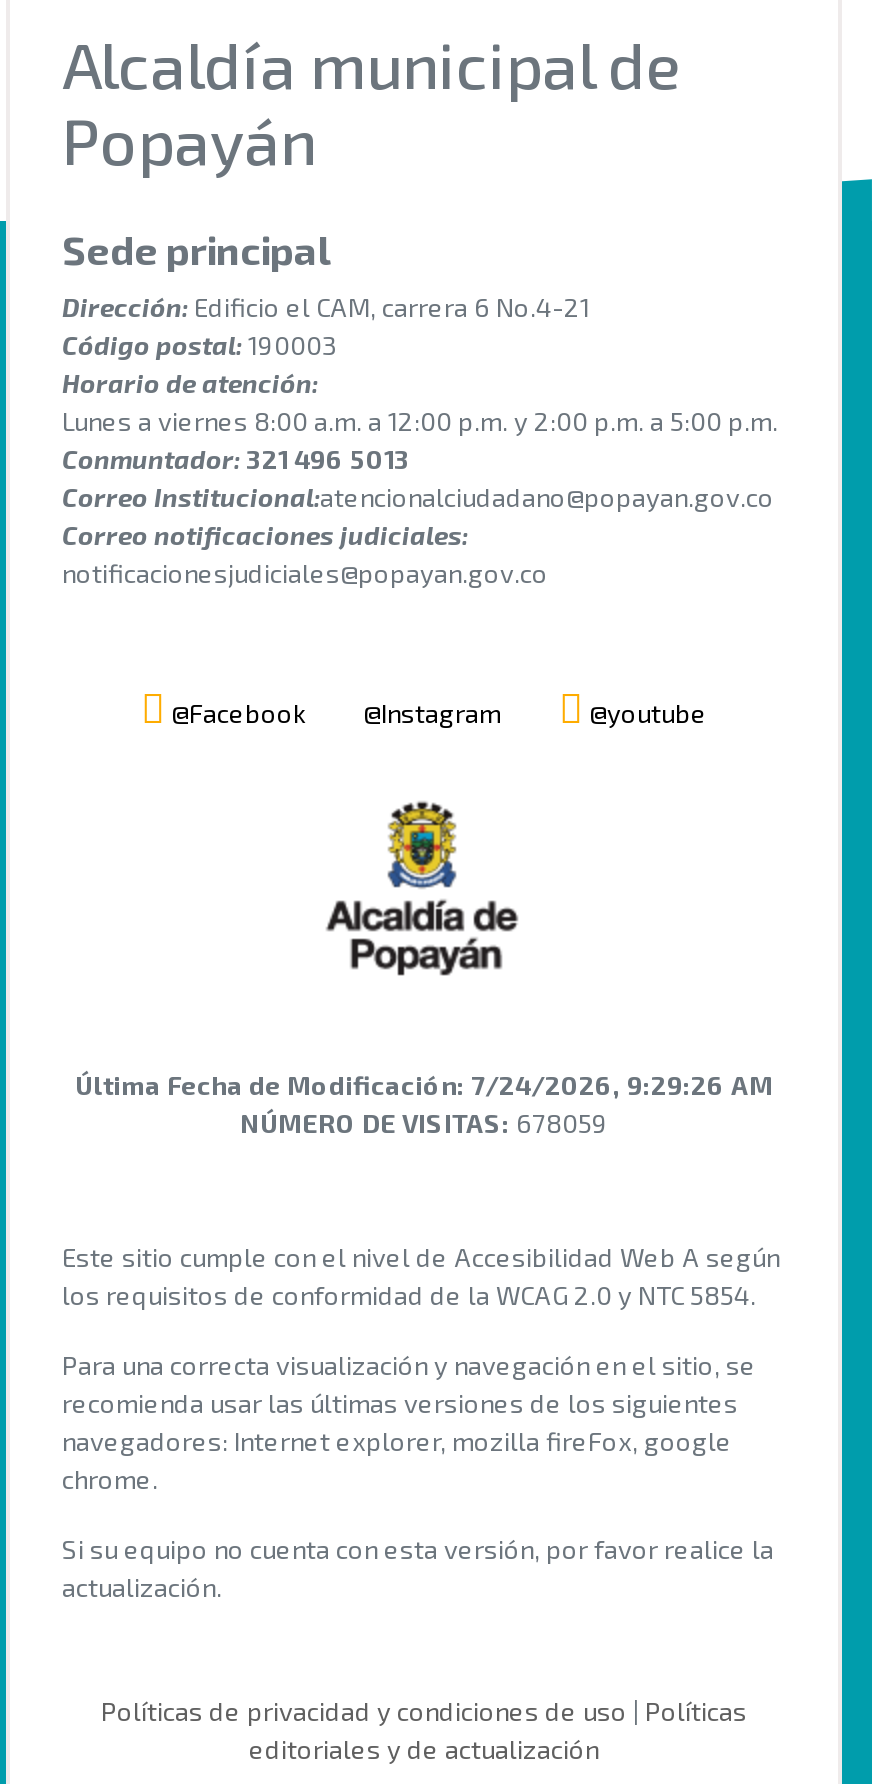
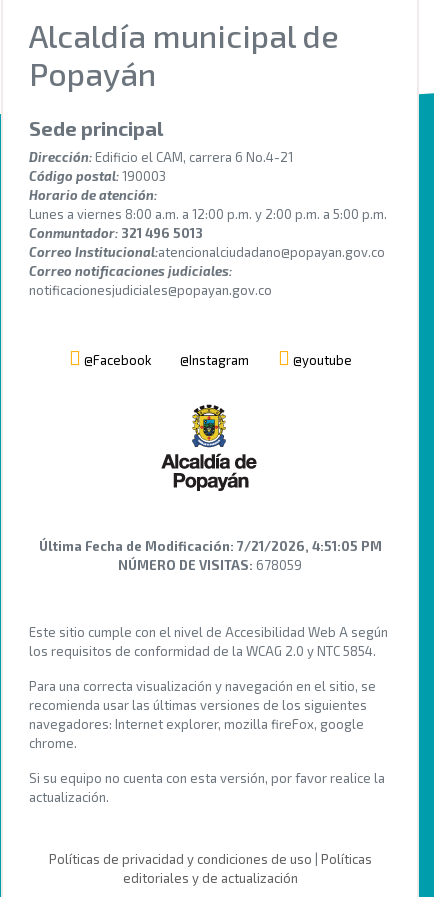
- Última Fecha de Modificación: 7/24/2026, 9:29:26 AM
+ Última Fecha de Modificación: 7/21/2026, 4:51:05 PM
